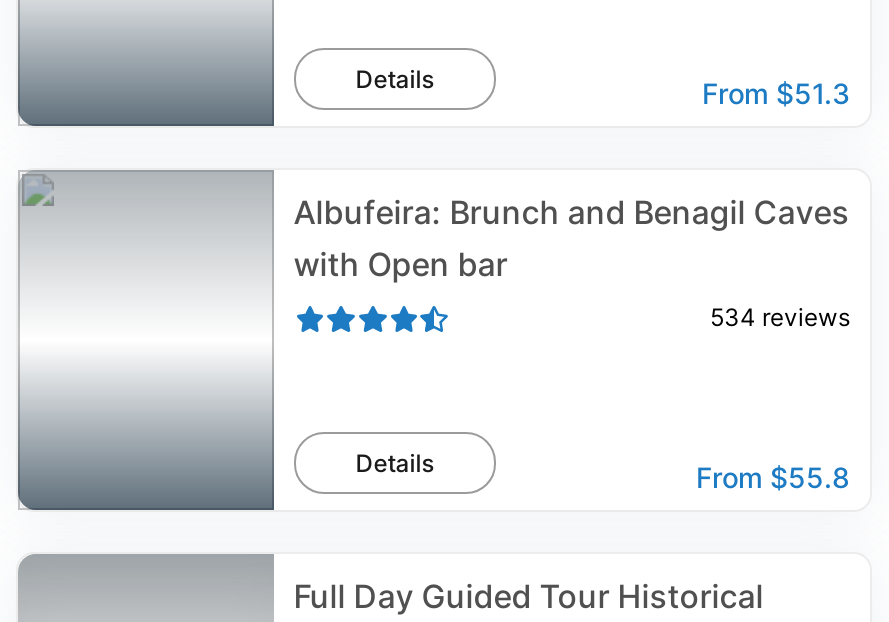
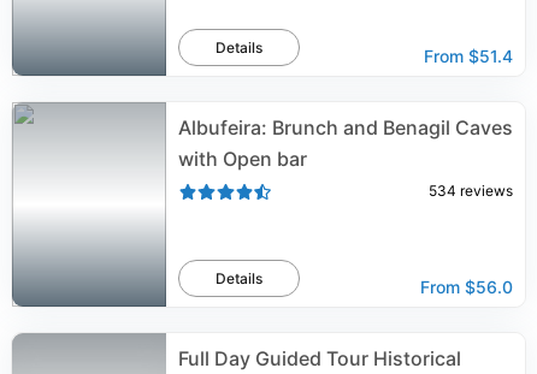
- From $51.3
+ From $51.4

- From $55.8
+ From $56.0
